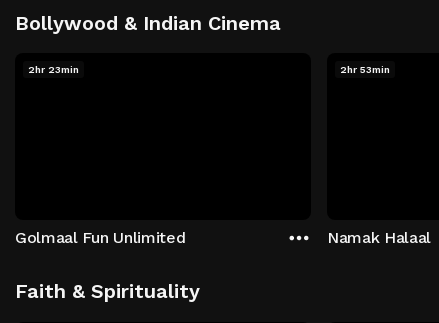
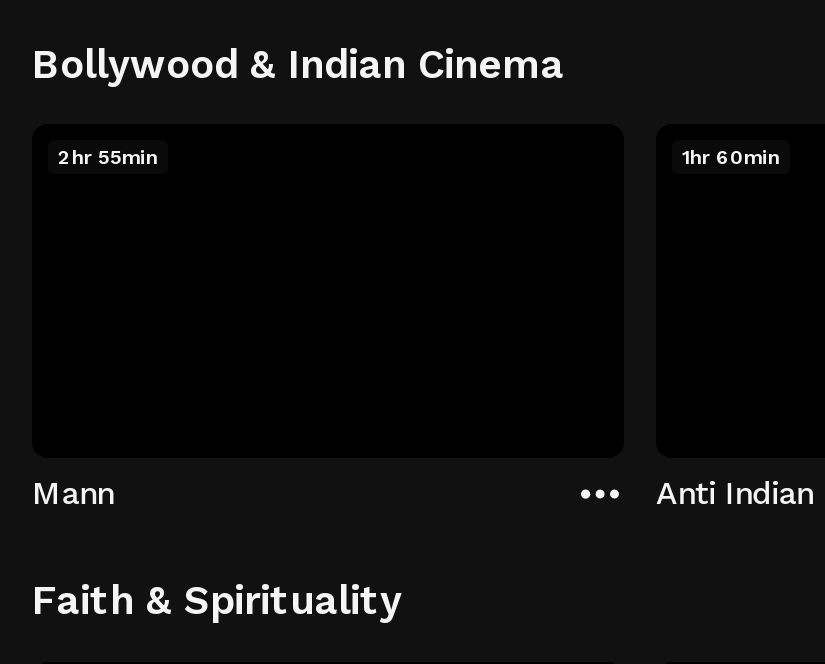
- 2hr 23min
+ 2hr 55min

- 2hr 53min
+ 1hr 60min

- Golmaal Fun Unlimited
+ Mann

- Namak Halaal
+ Anti Indian
